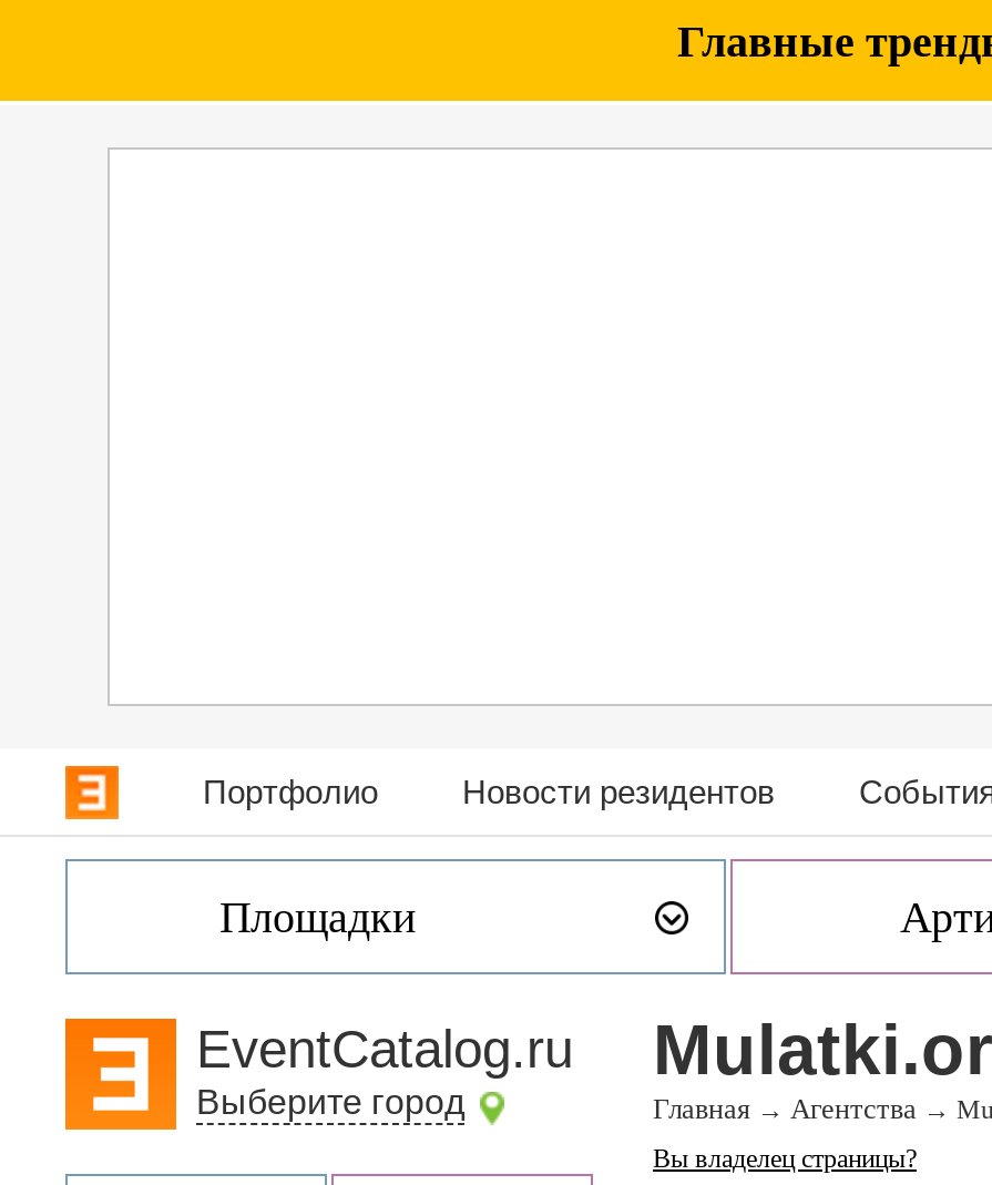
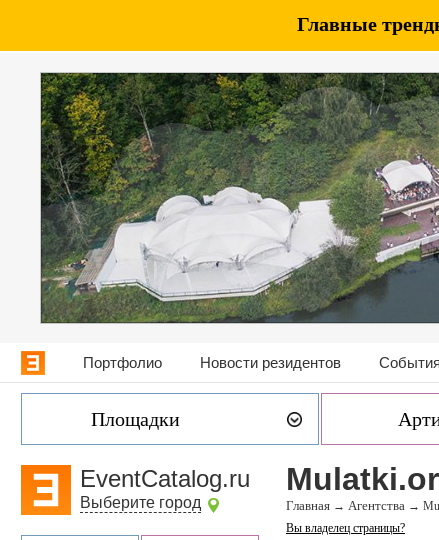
+ [image]
